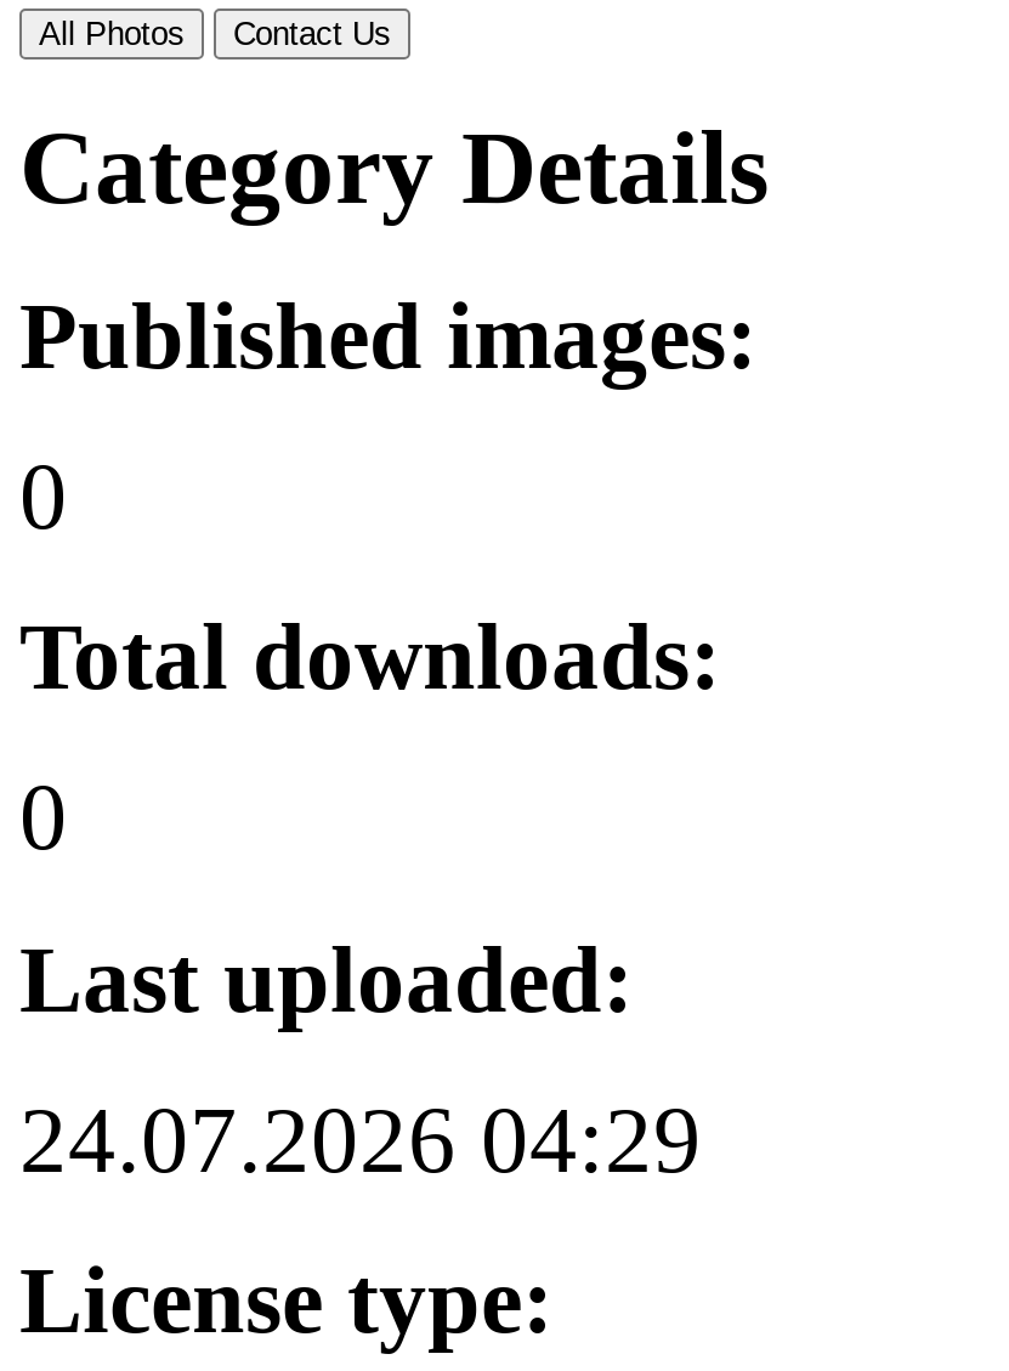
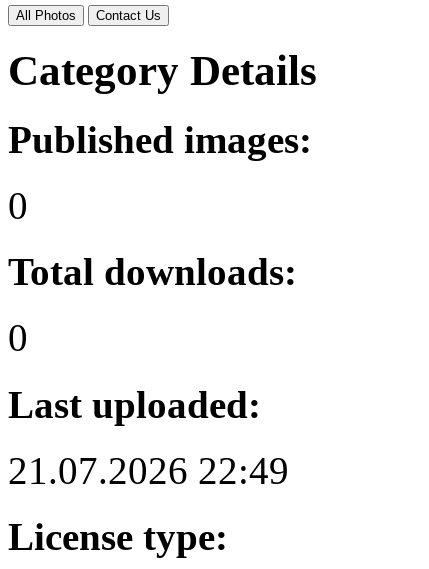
- 24.07.2026 04:29
+ 21.07.2026 22:49
